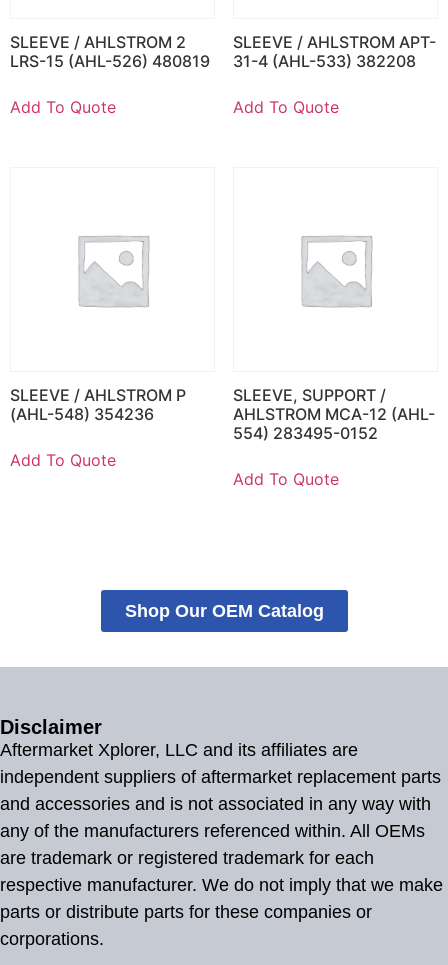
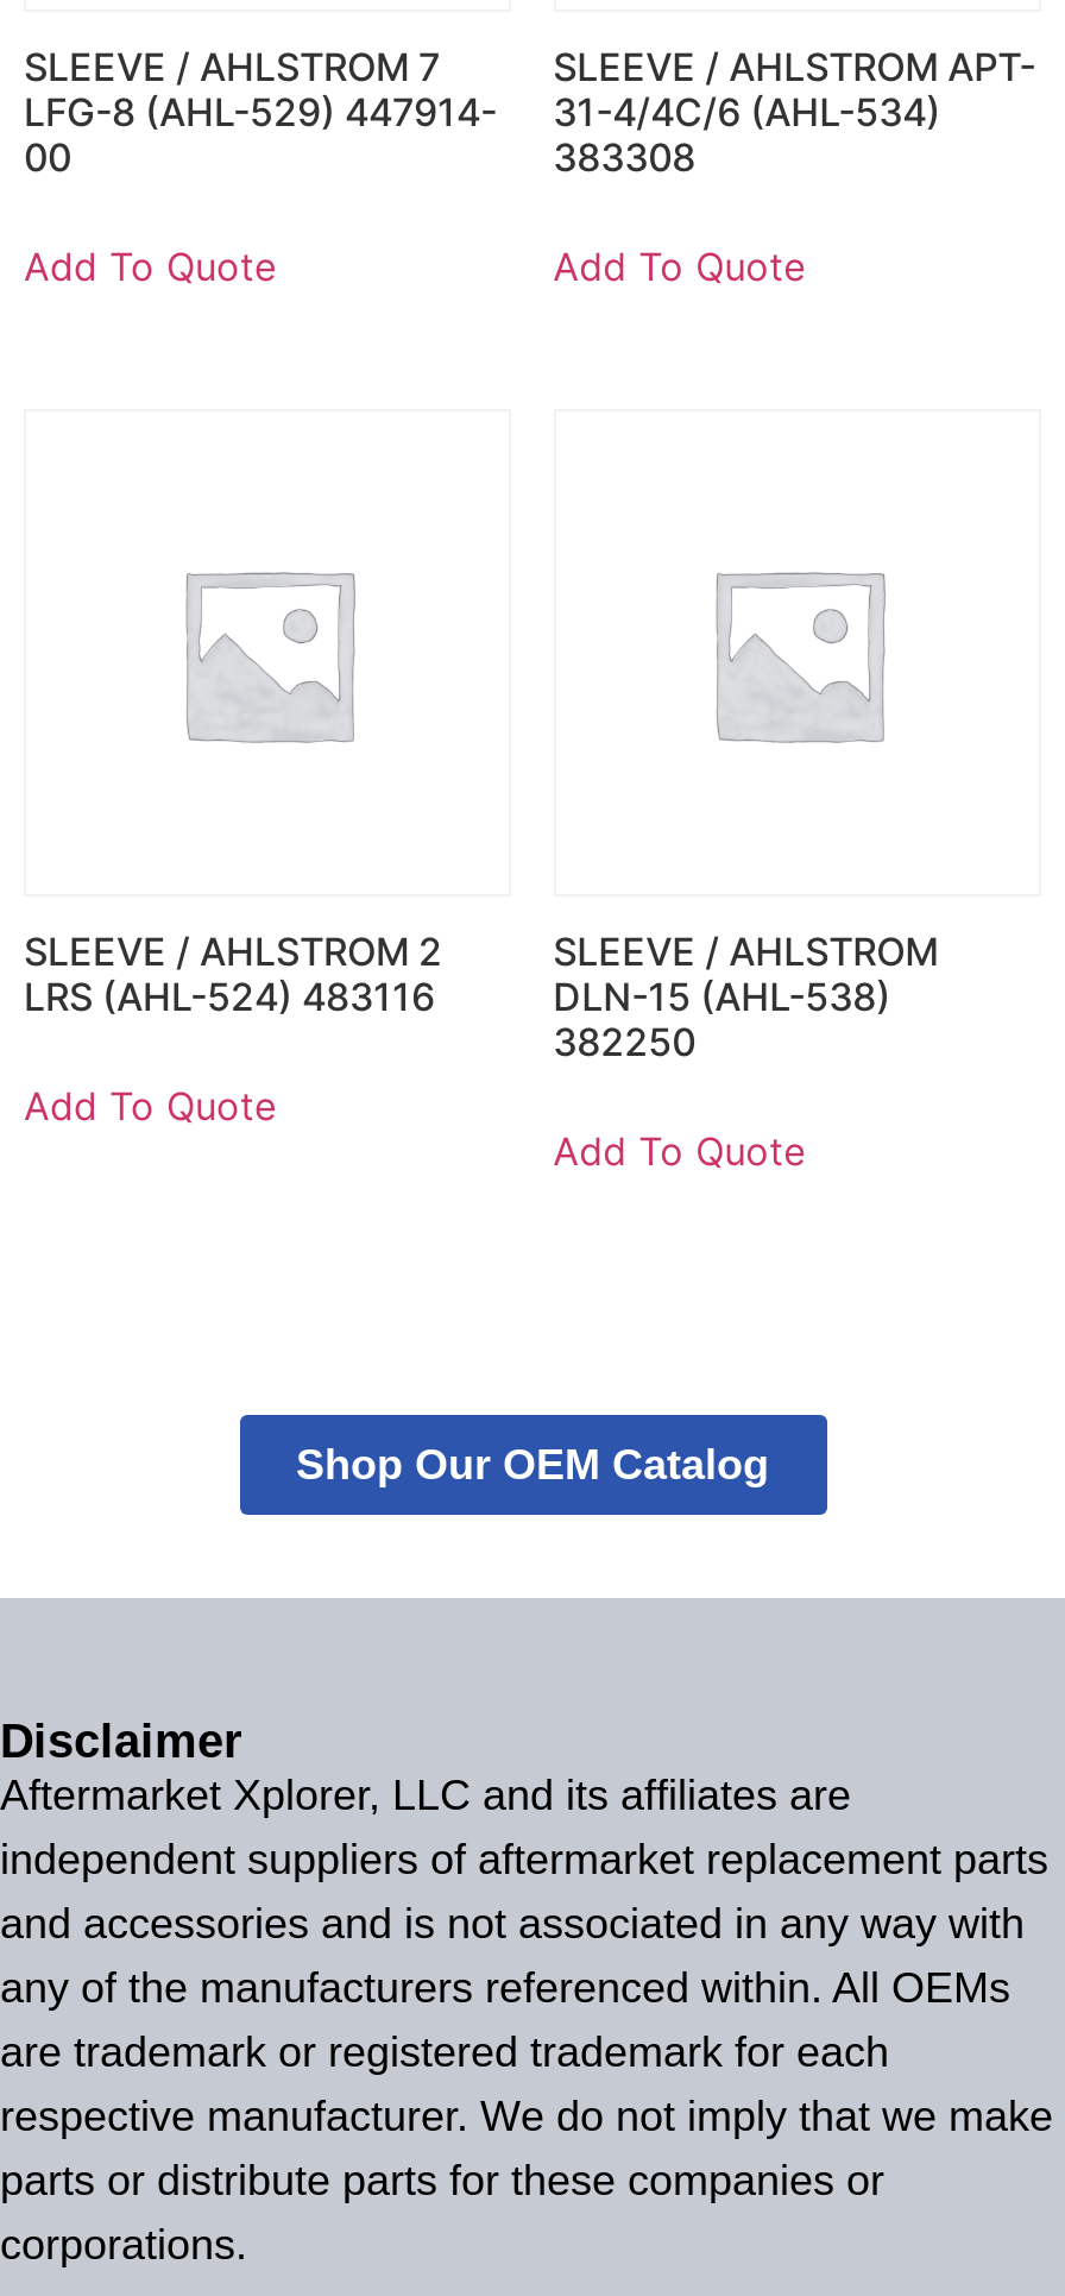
moved down: SLEEVE / AHLSTROM 2

- LRS-15 (AHL-526) 480819
+ SLEEVE / AHLSTROM 7
+ LFG-8 (AHL-529) 447914-
+ 00

- 31-4 (AHL-533) 382208
+ 31-4/4C/6 (AHL-534)
+ 383308

- SLEEVE / AHLSTROM P
- (AHL-548) 354236
+ LRS (AHL-524) 483116

- SLEEVE, SUPPORT /
- AHLSTROM MCA-12 (AHL-
- 554) 283495-0152
+ SLEEVE / AHLSTROM
+ DLN-15 (AHL-538)
+ 382250
